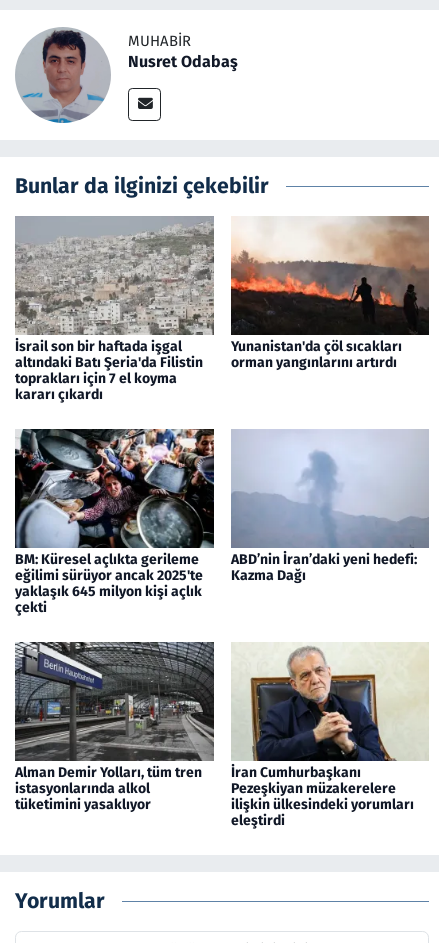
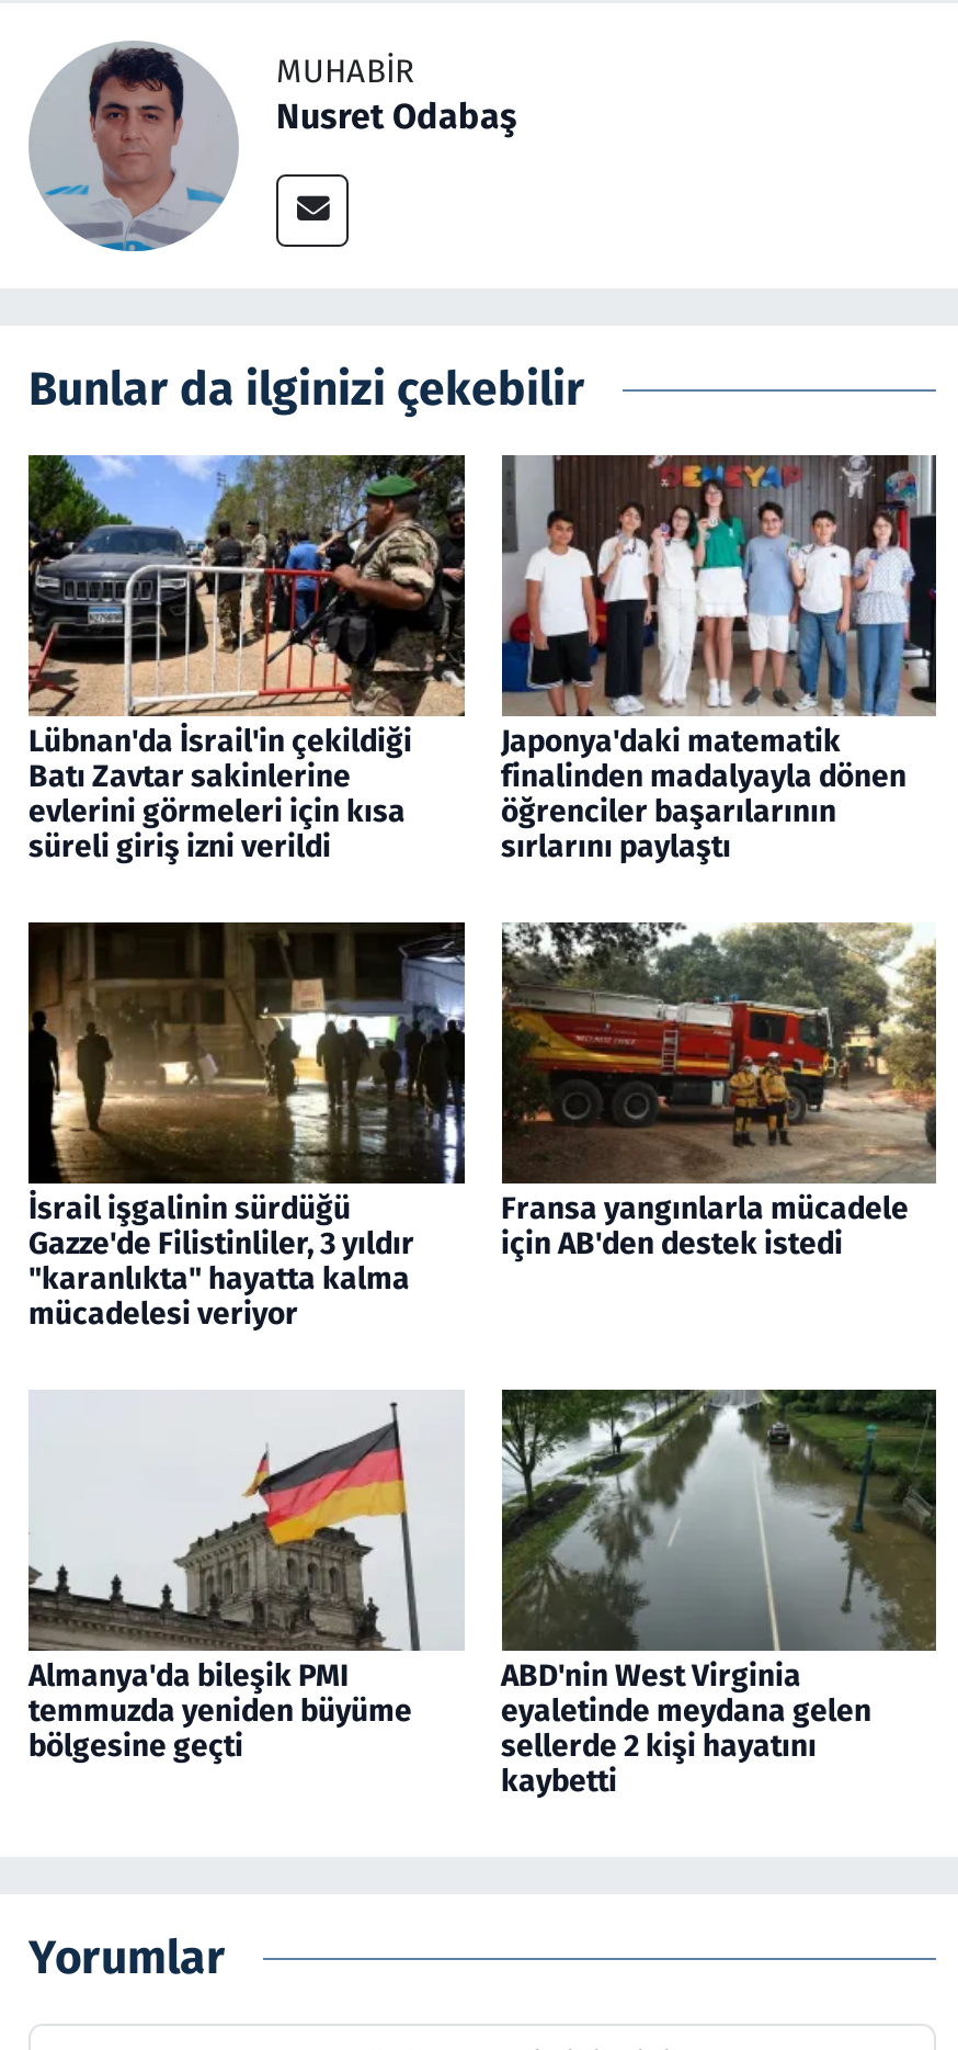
- [image]
- İsrail son bir haftada işgal
- altındaki Batı Şeria'da Filistin
- toprakları için 7 el koyma
- kararı çıkardı
+ [image]
+ Lübnan'da İsrail'in çekildiği
+ Batı Zavtar sakinlerine
+ evlerini görmeleri için kısa
+ süreli giriş izni verildi

- [image]
- Yunanistan'da çöl sıcakları
- orman yangınlarını artırdı
+ [image]
+ Japonya'daki matematik
+ finalinden madalyayla dönen
+ öğrenciler başarılarının
+ sırlarını paylaştı

- [image]
- BM: Küresel açlıkta gerileme
- eğilimi sürüyor ancak 2025'te
- yaklaşık 645 milyon kişi açlık
- çekti
+ [image]
+ İsrail işgalinin sürdüğü
+ Gazze'de Filistinliler, 3 yıldır
+ "karanlıkta" hayatta kalma
+ mücadelesi veriyor

- [image]
- ABD’nin İran’daki yeni hedefi:
- Kazma Dağı
+ [image]
+ Fransa yangınlarla mücadele
+ için AB'den destek istedi

- [image]
- Alman Demir Yolları, tüm tren
- istasyonlarında alkol
- tüketimini yasaklıyor
+ [image]
+ Almanya'da bileşik PMI
+ temmuzda yeniden büyüme
+ bölgesine geçti

- [image]
- İran Cumhurbaşkanı
- Pezeşkiyan müzakerelere
- ilişkin ülkesindeki yorumları
- eleştirdi
+ [image]
+ ABD'nin West Virginia
+ eyaletinde meydana gelen
+ sellerde 2 kişi hayatını
+ kaybetti
